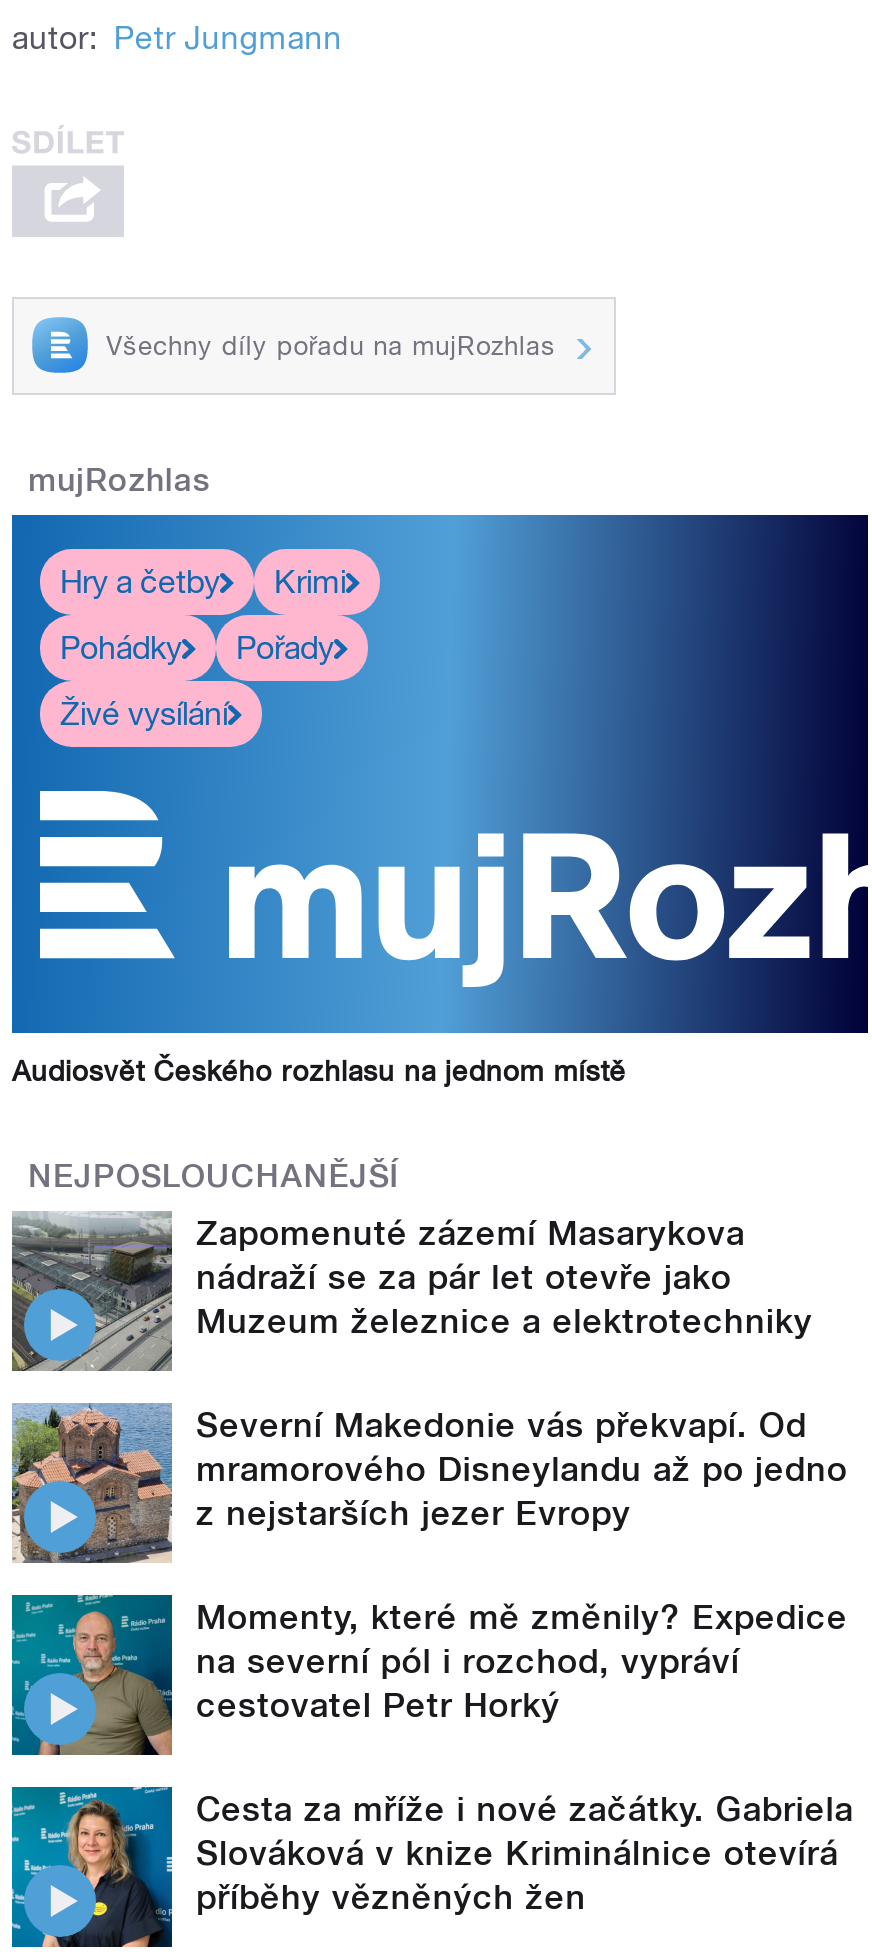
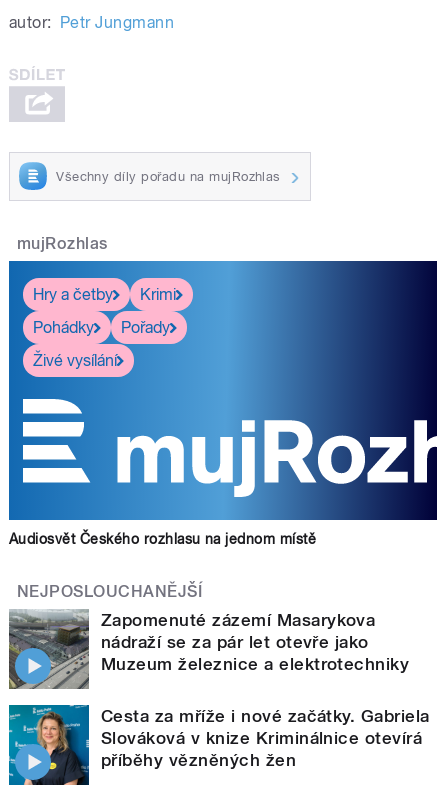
- [image]
- Severní Makedonie vás překvapí. Od
- mramorového Disneylandu až po jedno
- z nejstarších jezer Evropy
- Momenty, které mě změnily? Expedice
- na severní pól i rozchod, vypráví
- cestovatel Petr Horký

- [image]
